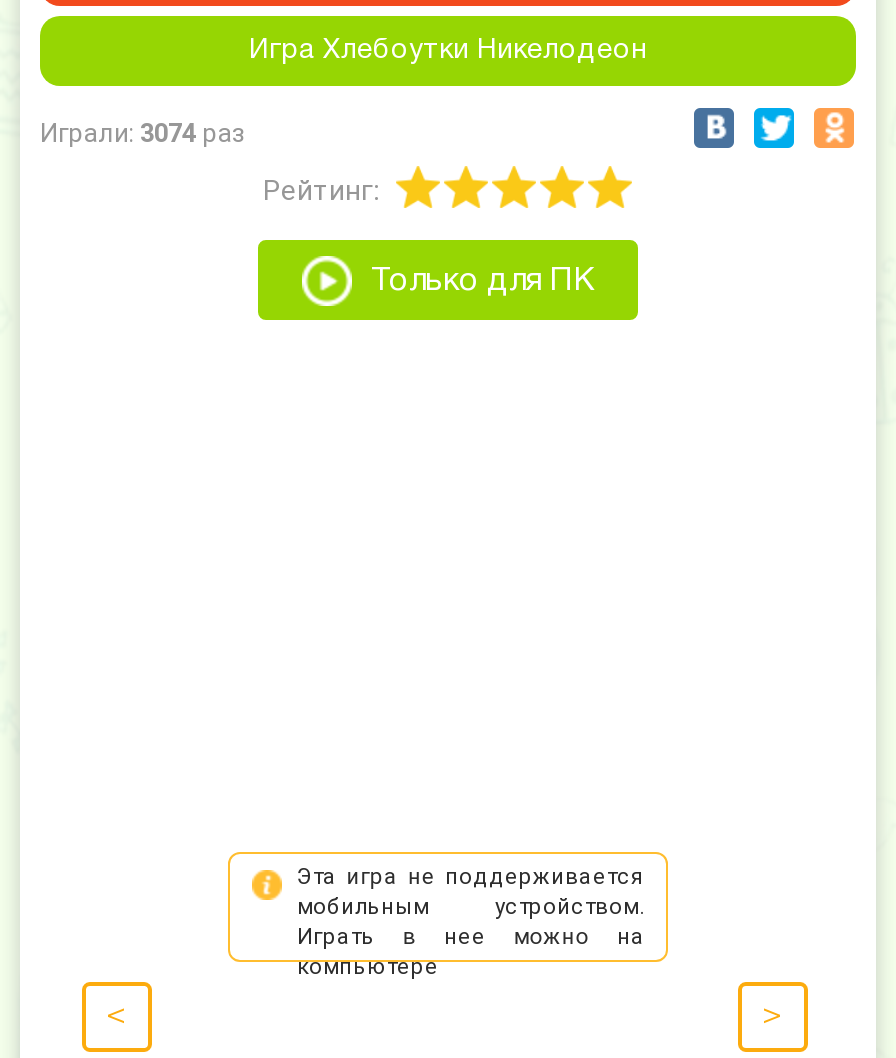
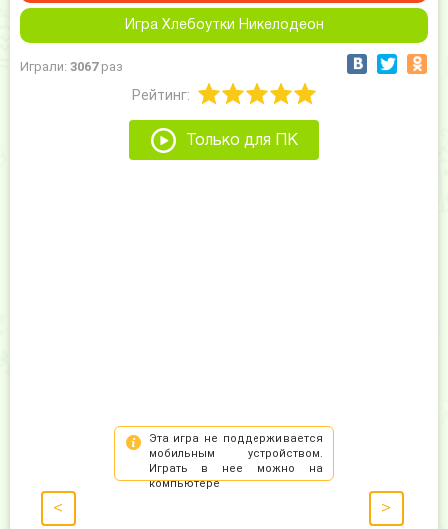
- Играли: 3074 раз
+ Играли: 3067 раз
